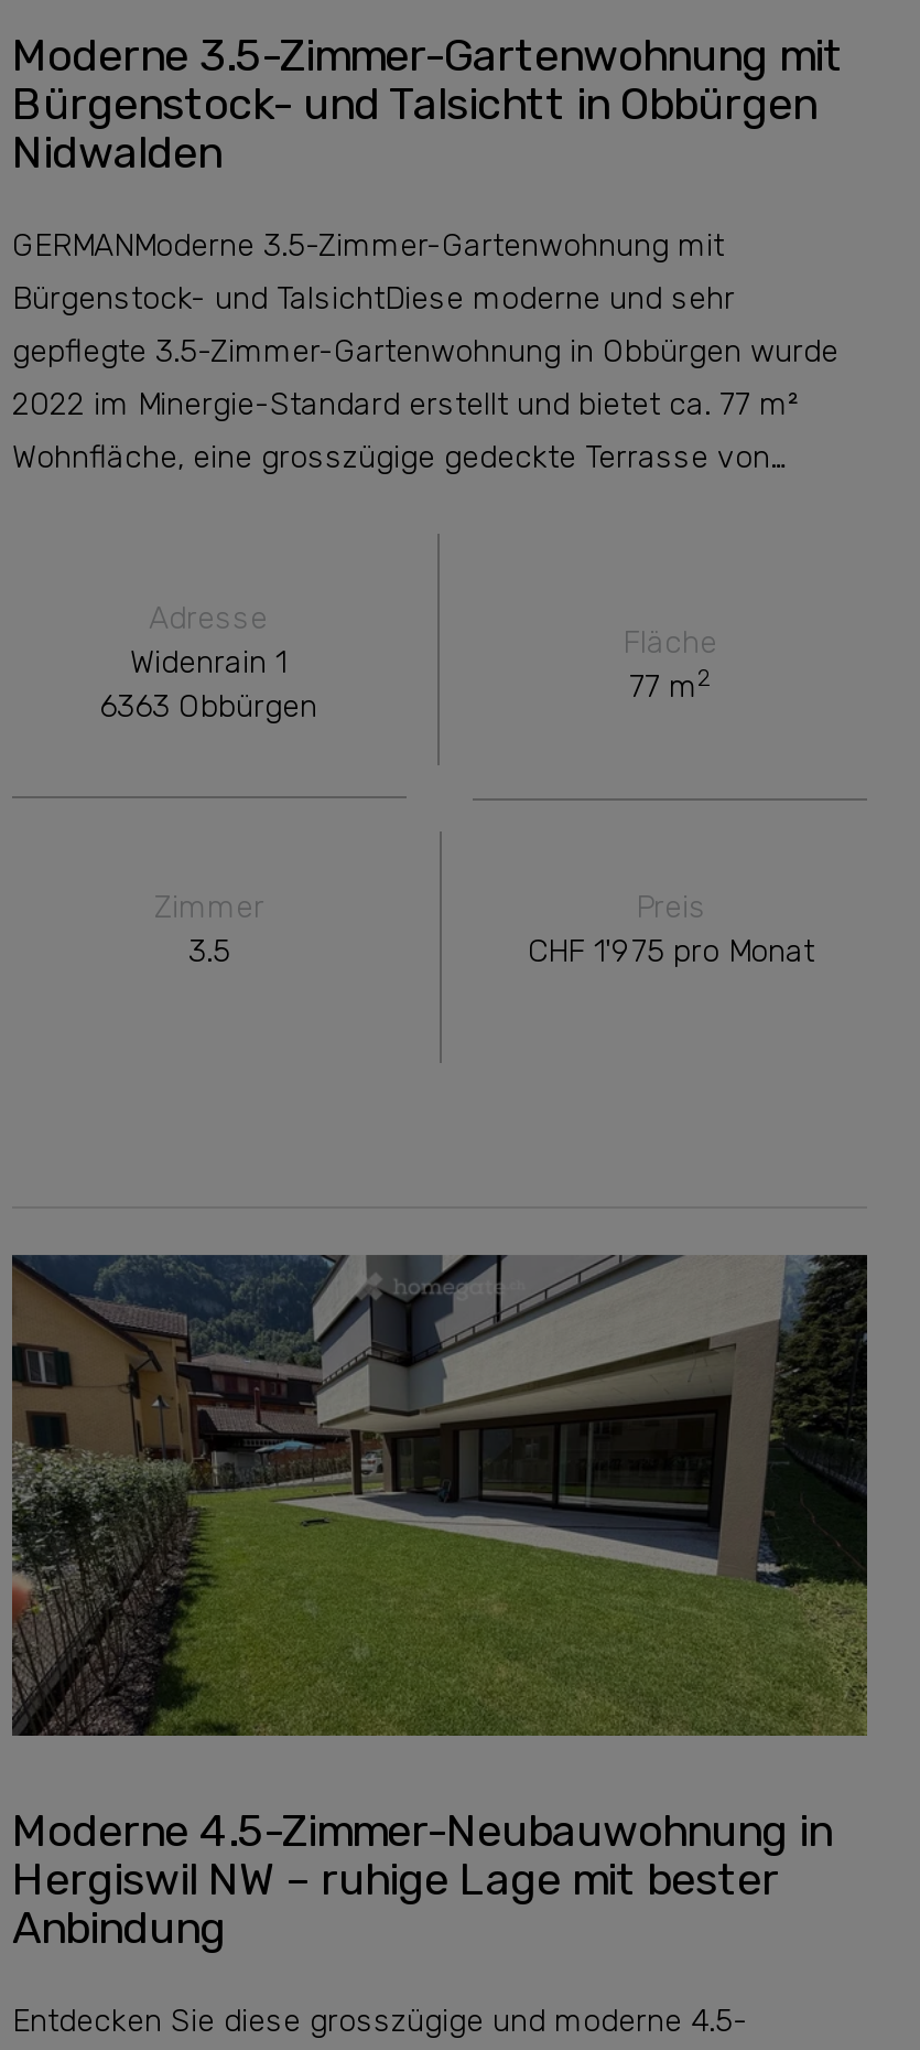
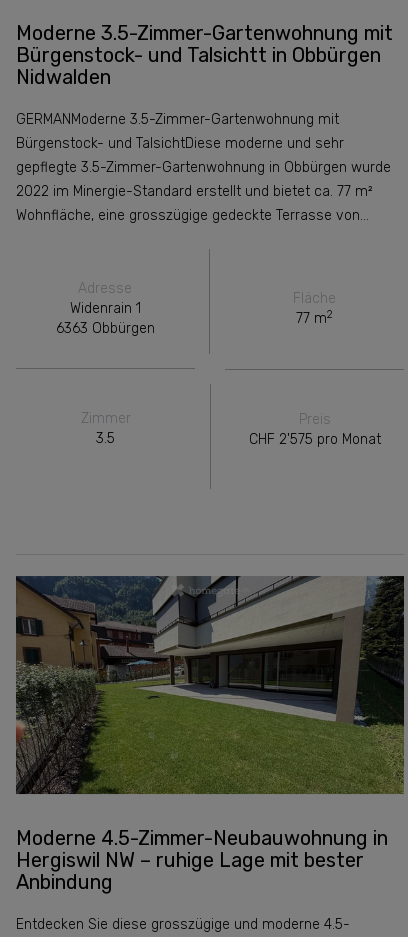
- CHF 1'975 pro Monat
+ CHF 2'575 pro Monat
